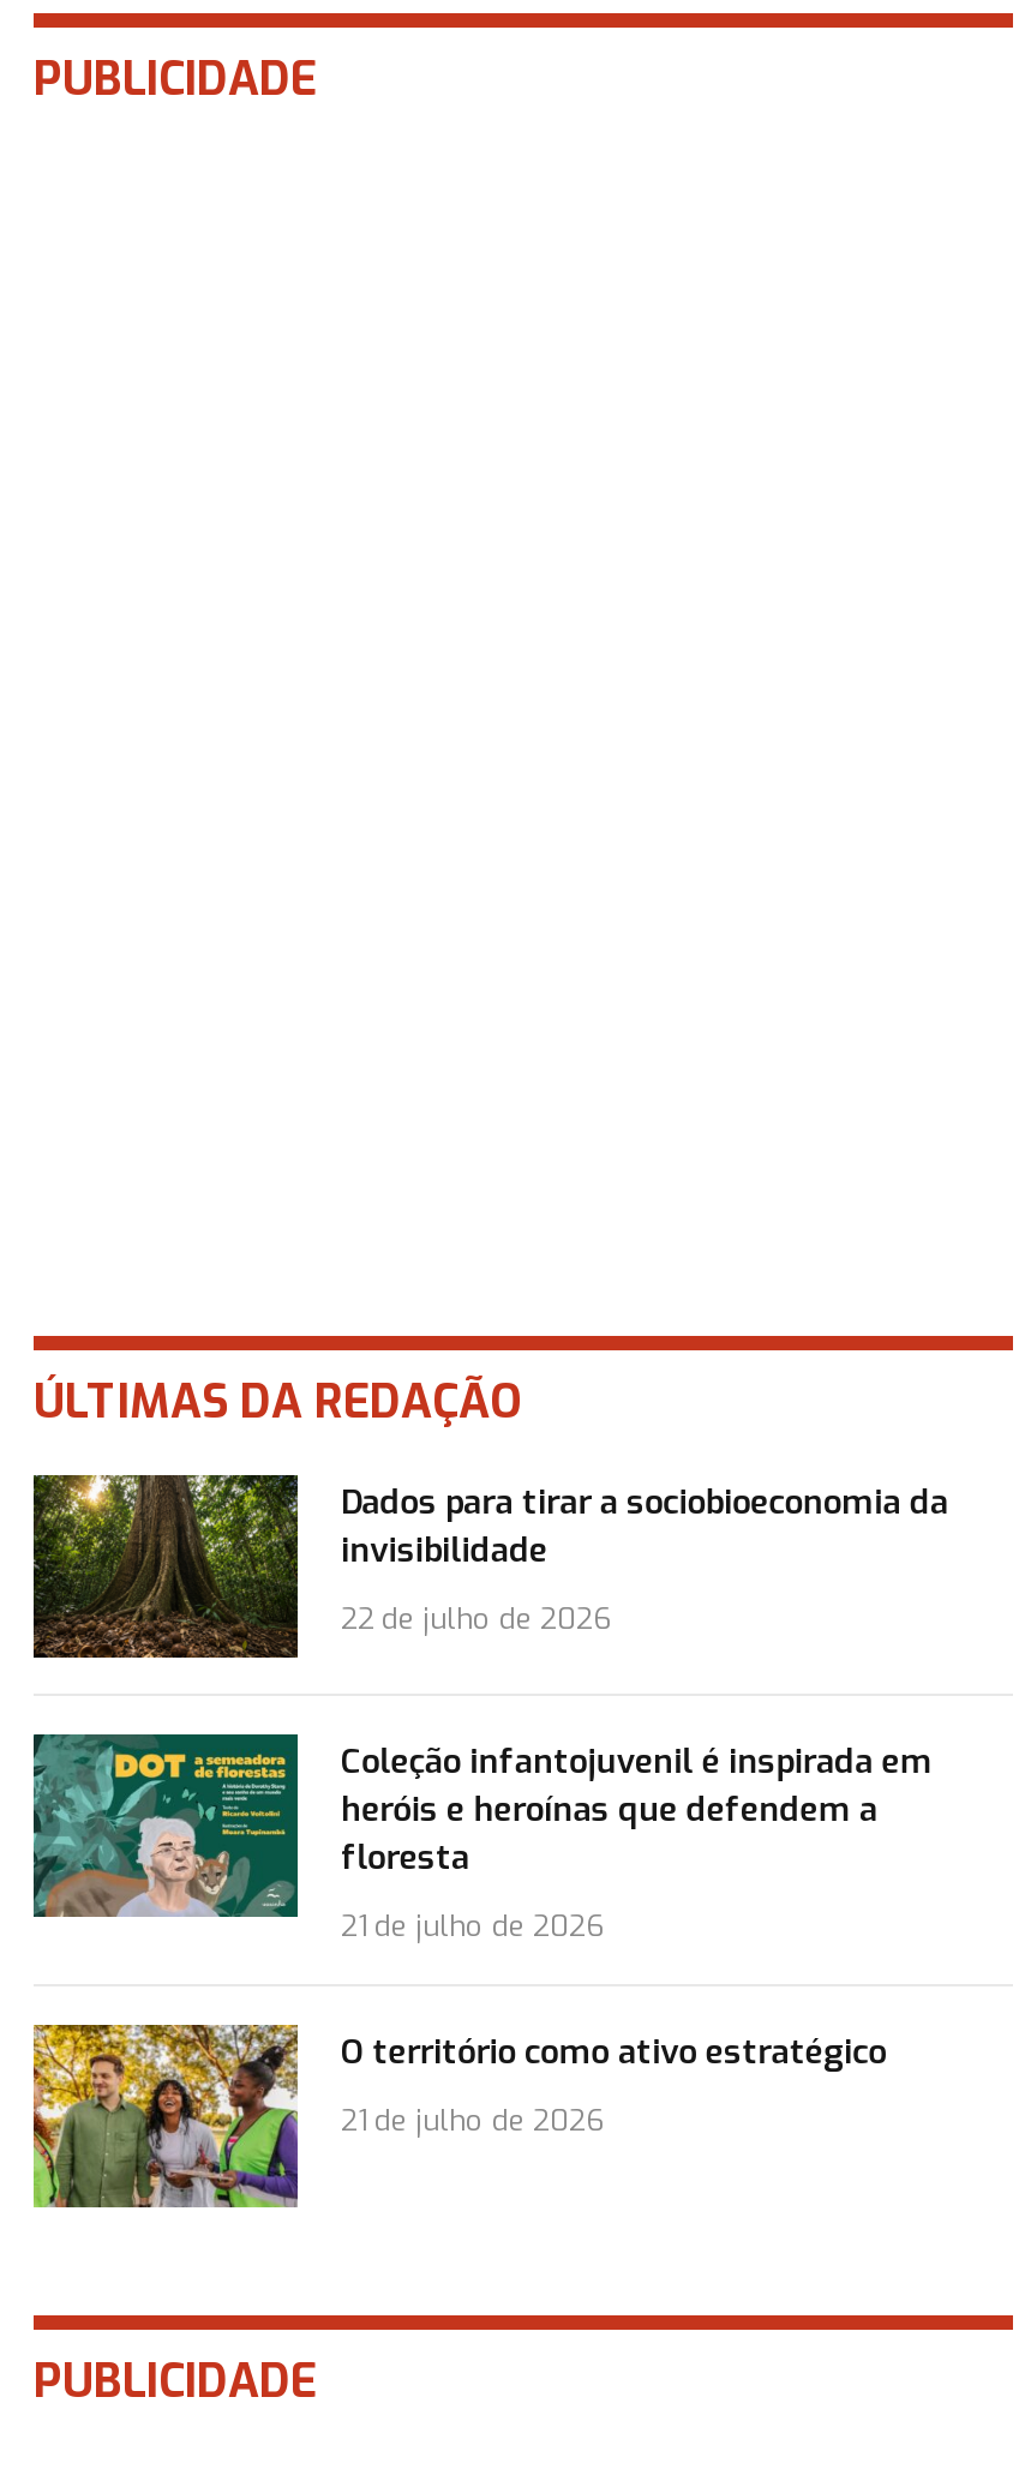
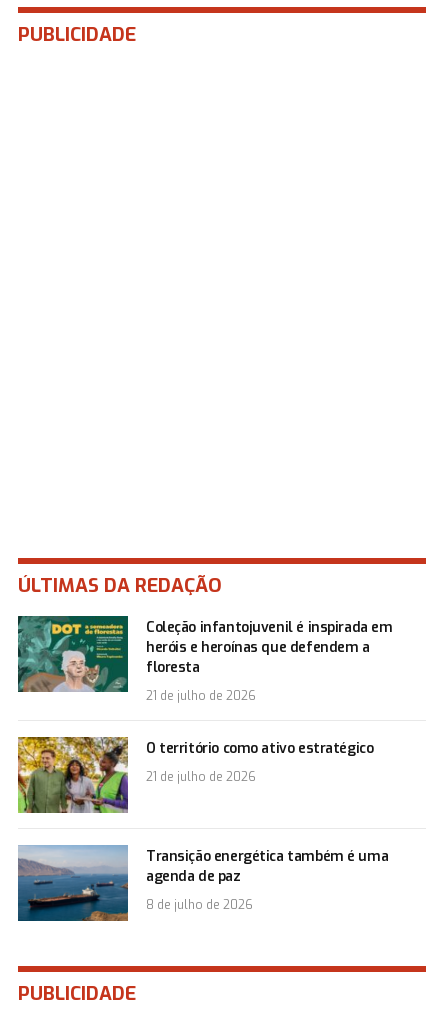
- [image]
- Dados para tirar a sociobioeconomia da
- invisibilidade
- 22 de julho de 2026

moved up: [image] | Coleção infantojuvenil é inspirada em | heróis e heroínas que defendem a | floresta | 21 de julho de 2026 | O território como ativo estratégico | 21 de julho de 2026

+ [image]
+ Transição energética também é uma
+ agenda de paz
+ 8 de julho de 2026
